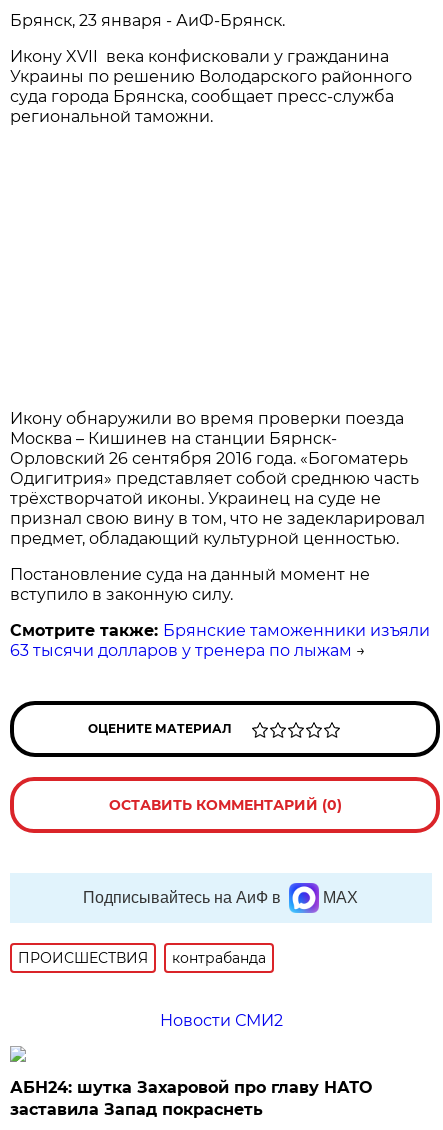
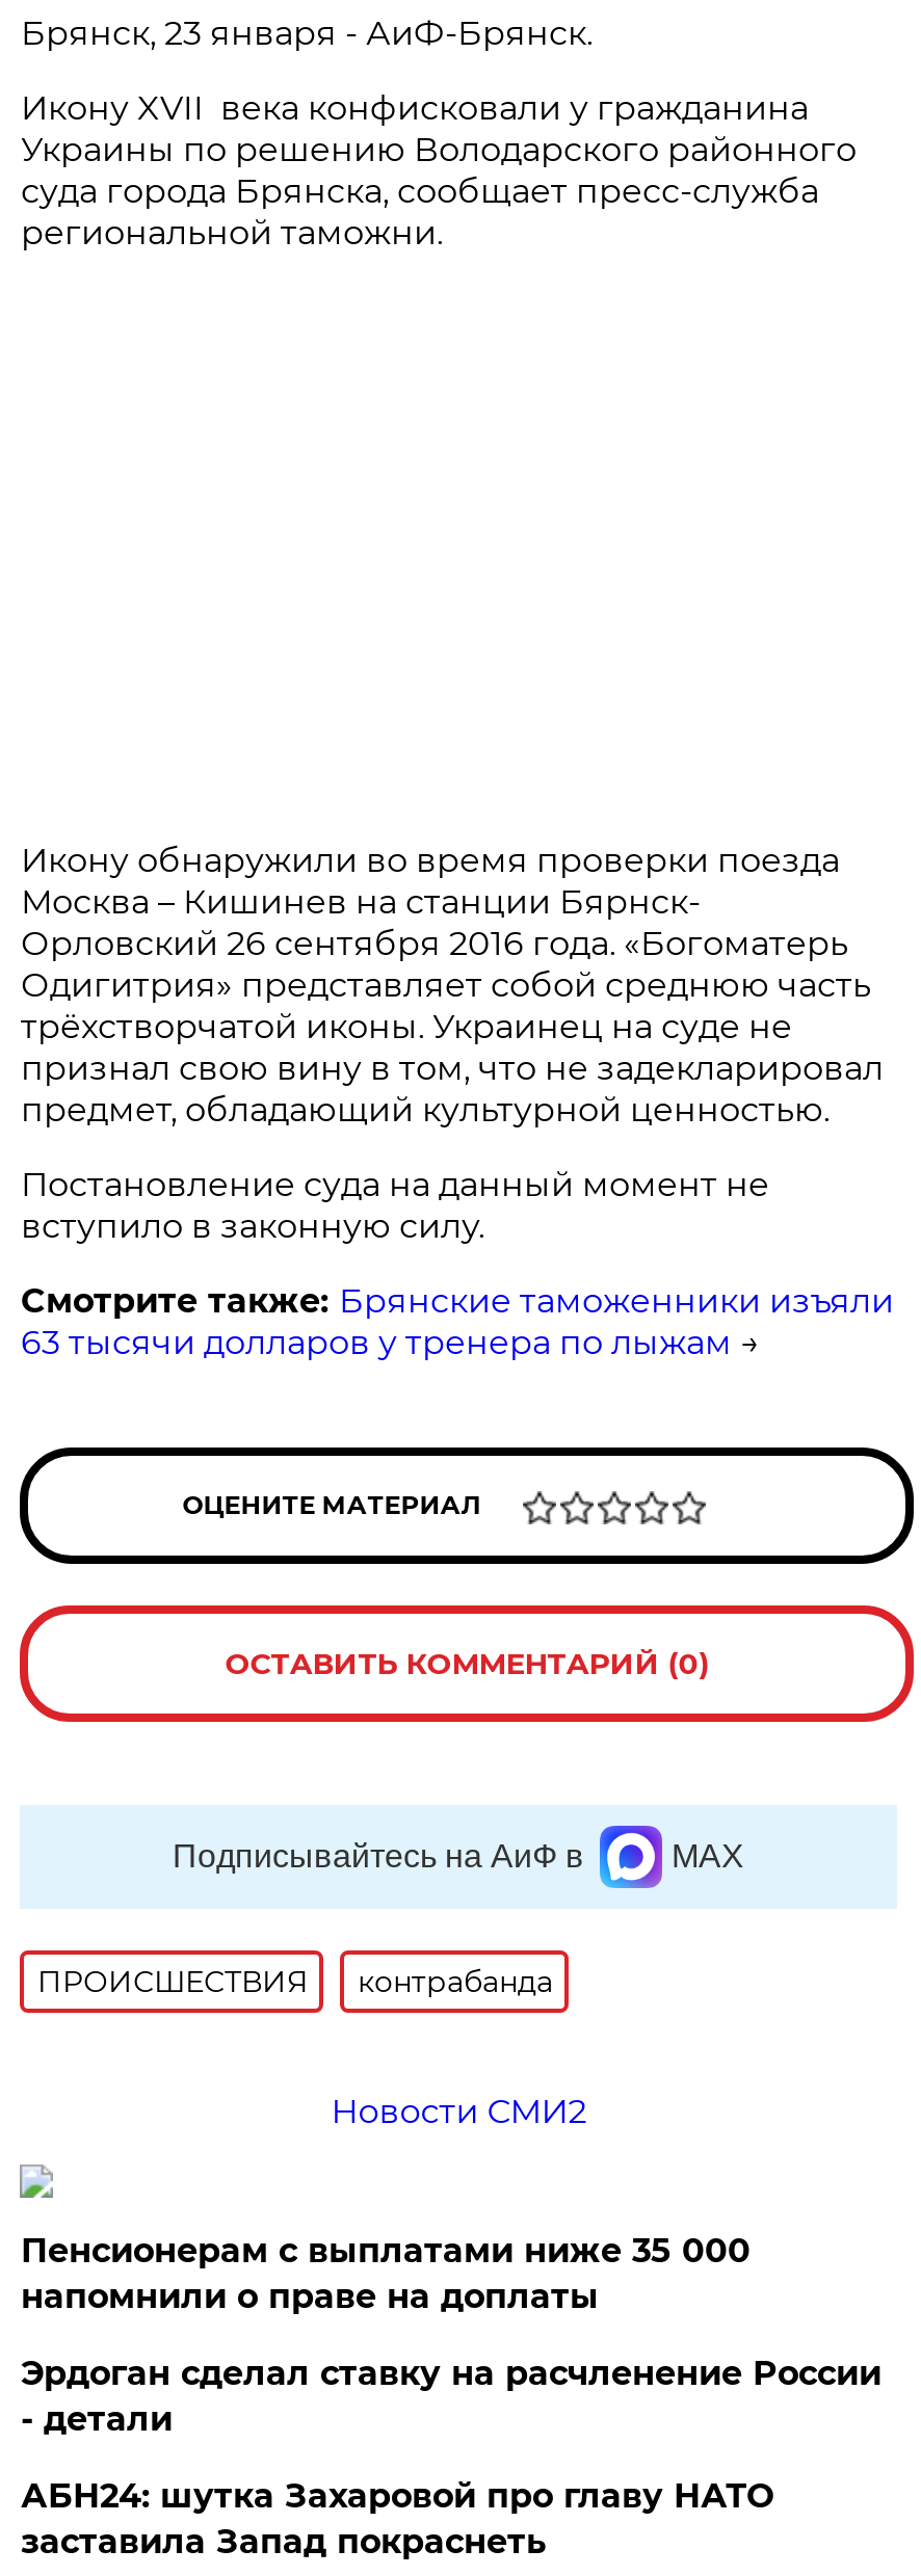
+ Пенсионерам с выплатами ниже 35 000
+ напомнили о праве на доплаты
+ Эрдоган сделал ставку на расчленение России
+ - детали
